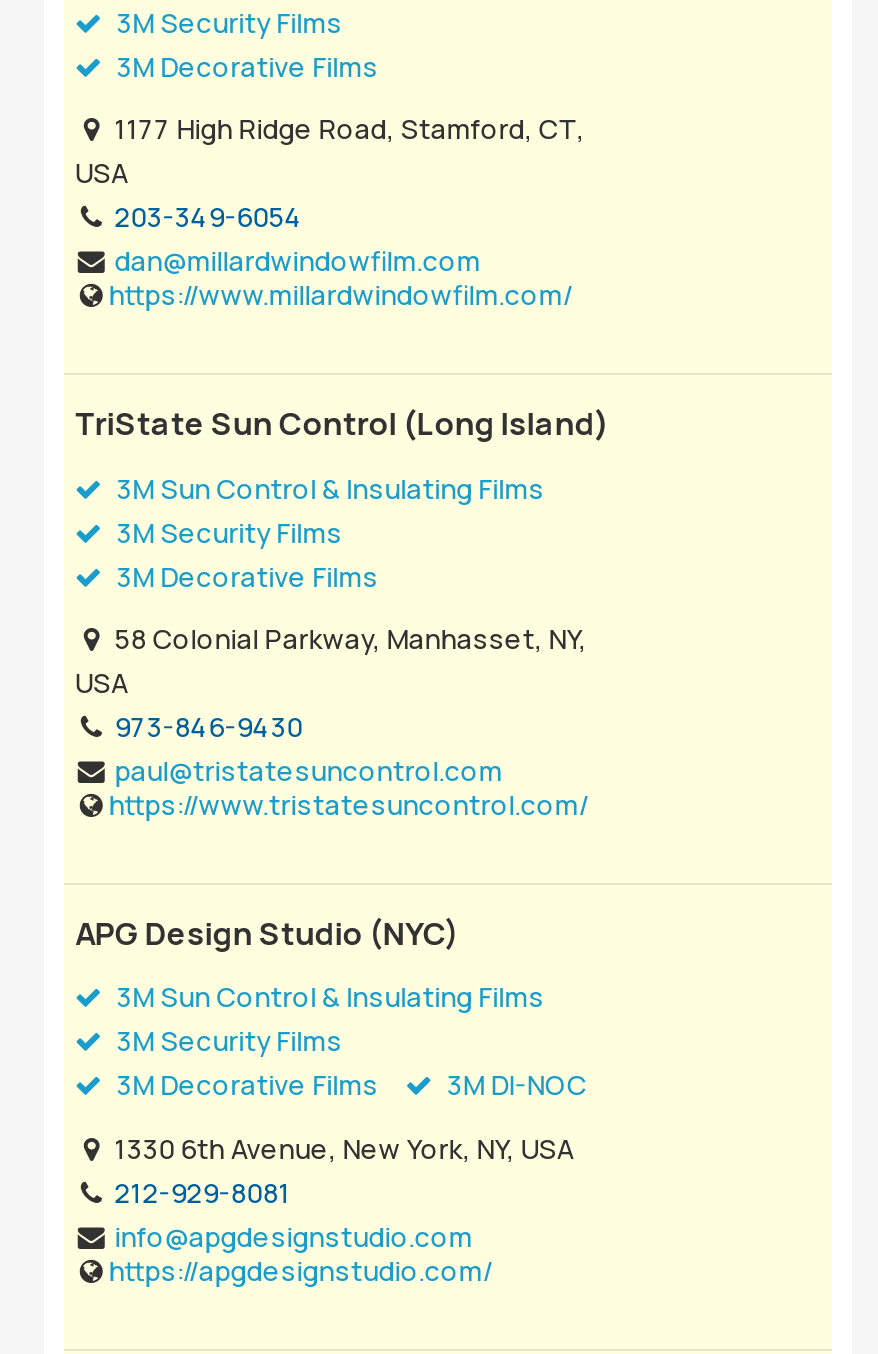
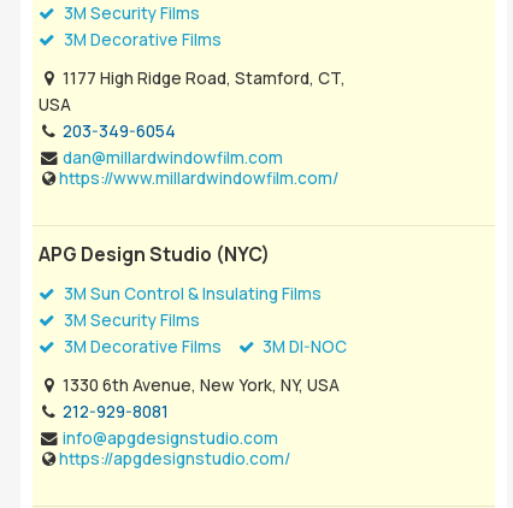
- TriState Sun Control (Long Island)
- 3M Sun Control & Insulating Films
- 3M Security Films
- 3M Decorative Films
- 58 Colonial Parkway, Manhasset, NY,
- USA
- 973-846-9430
- paul@tristatesuncontrol.com
- https://www.tristatesuncontrol.com/
